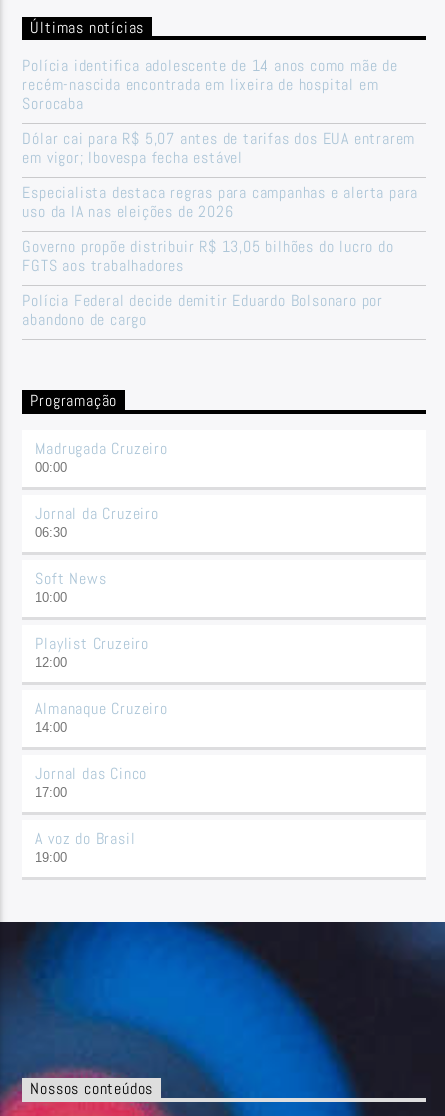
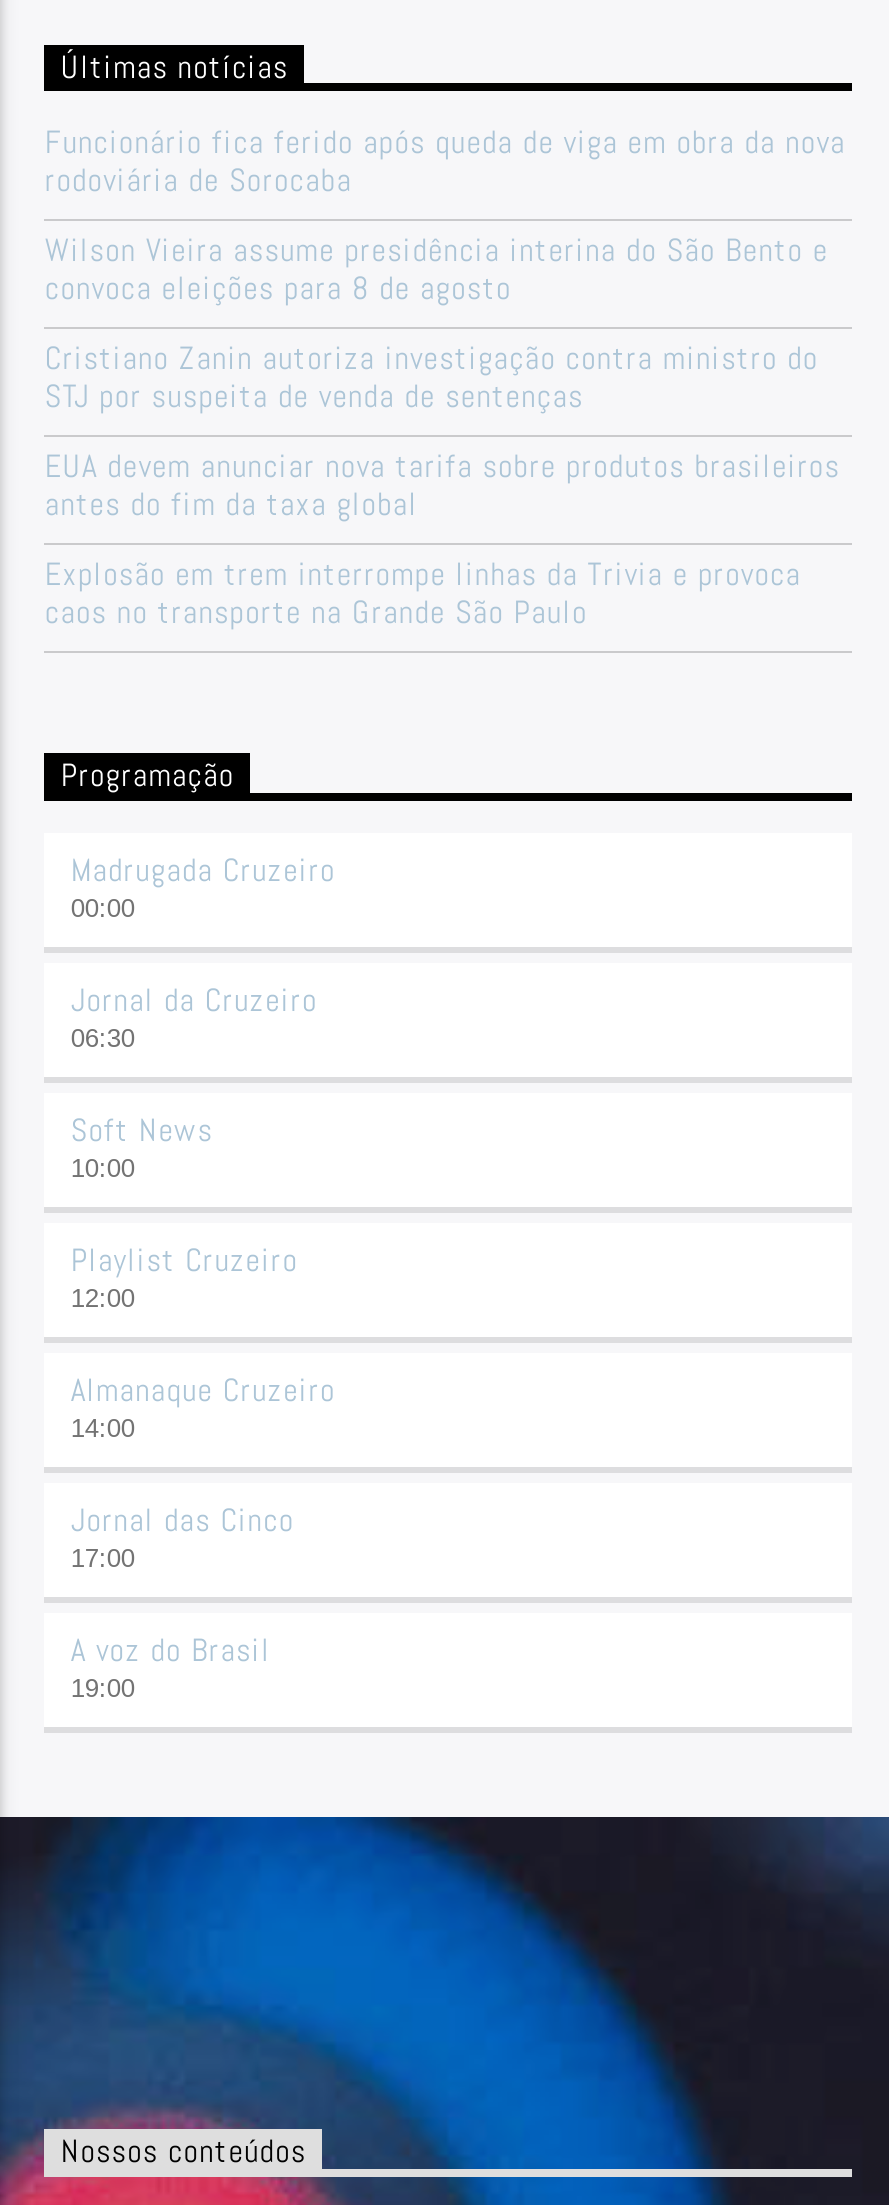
- Polícia identifica adolescente de 14 anos como mãe de
- recém-nascida encontrada em lixeira de hospital em
- Sorocaba
+ Funcionário fica ferido após queda de viga em obra da nova
+ rodoviária de Sorocaba

- Dólar cai para R$ 5,07 antes de tarifas dos EUA entrarem
- em vigor; Ibovespa fecha estável
+ Wilson Vieira assume presidência interina do São Bento e
+ convoca eleições para 8 de agosto

- Especialista destaca regras para campanhas e alerta para
- uso da IA nas eleições de 2026
+ Cristiano Zanin autoriza investigação contra ministro do
+ STJ por suspeita de venda de sentenças

- Governo propõe distribuir R$ 13,05 bilhões do lucro do
- FGTS aos trabalhadores
+ EUA devem anunciar nova tarifa sobre produtos brasileiros
+ antes do fim da taxa global

- Polícia Federal decide demitir Eduardo Bolsonaro por
- abandono de cargo
+ Explosão em trem interrompe linhas da Trivia e provoca
+ caos no transporte na Grande São Paulo
